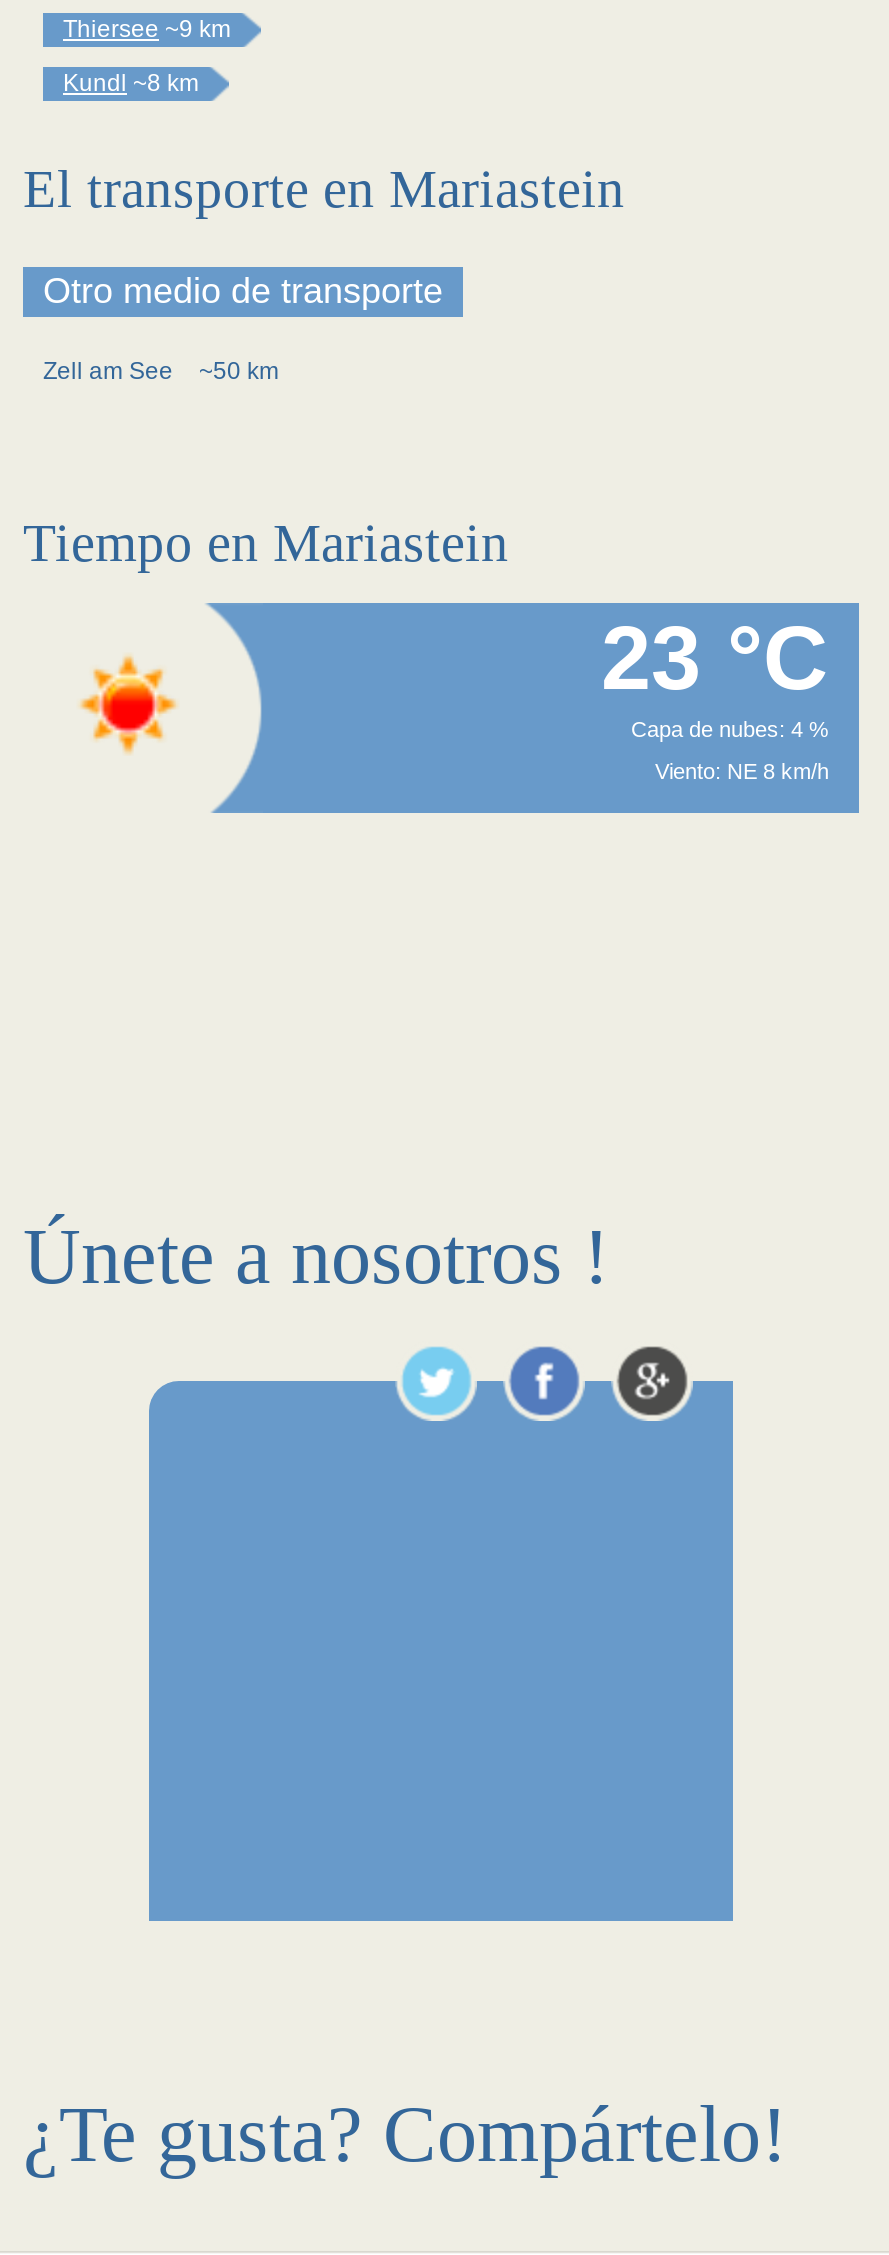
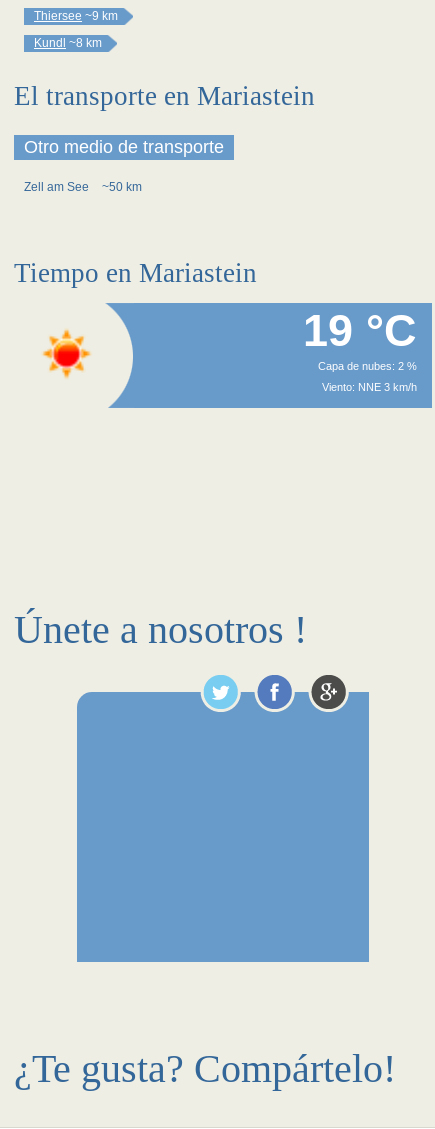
- 23 °C
+ 19 °C

- Capa de nubes: 4 %
+ Capa de nubes: 2 %

- Viento: NE 8 km/h
+ Viento: NNE 3 km/h
